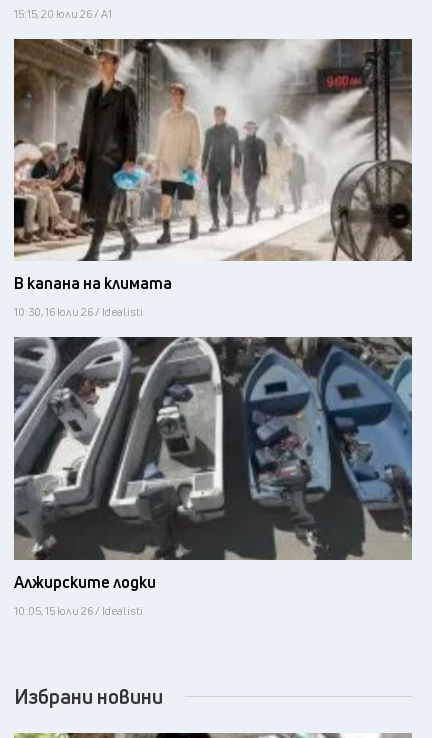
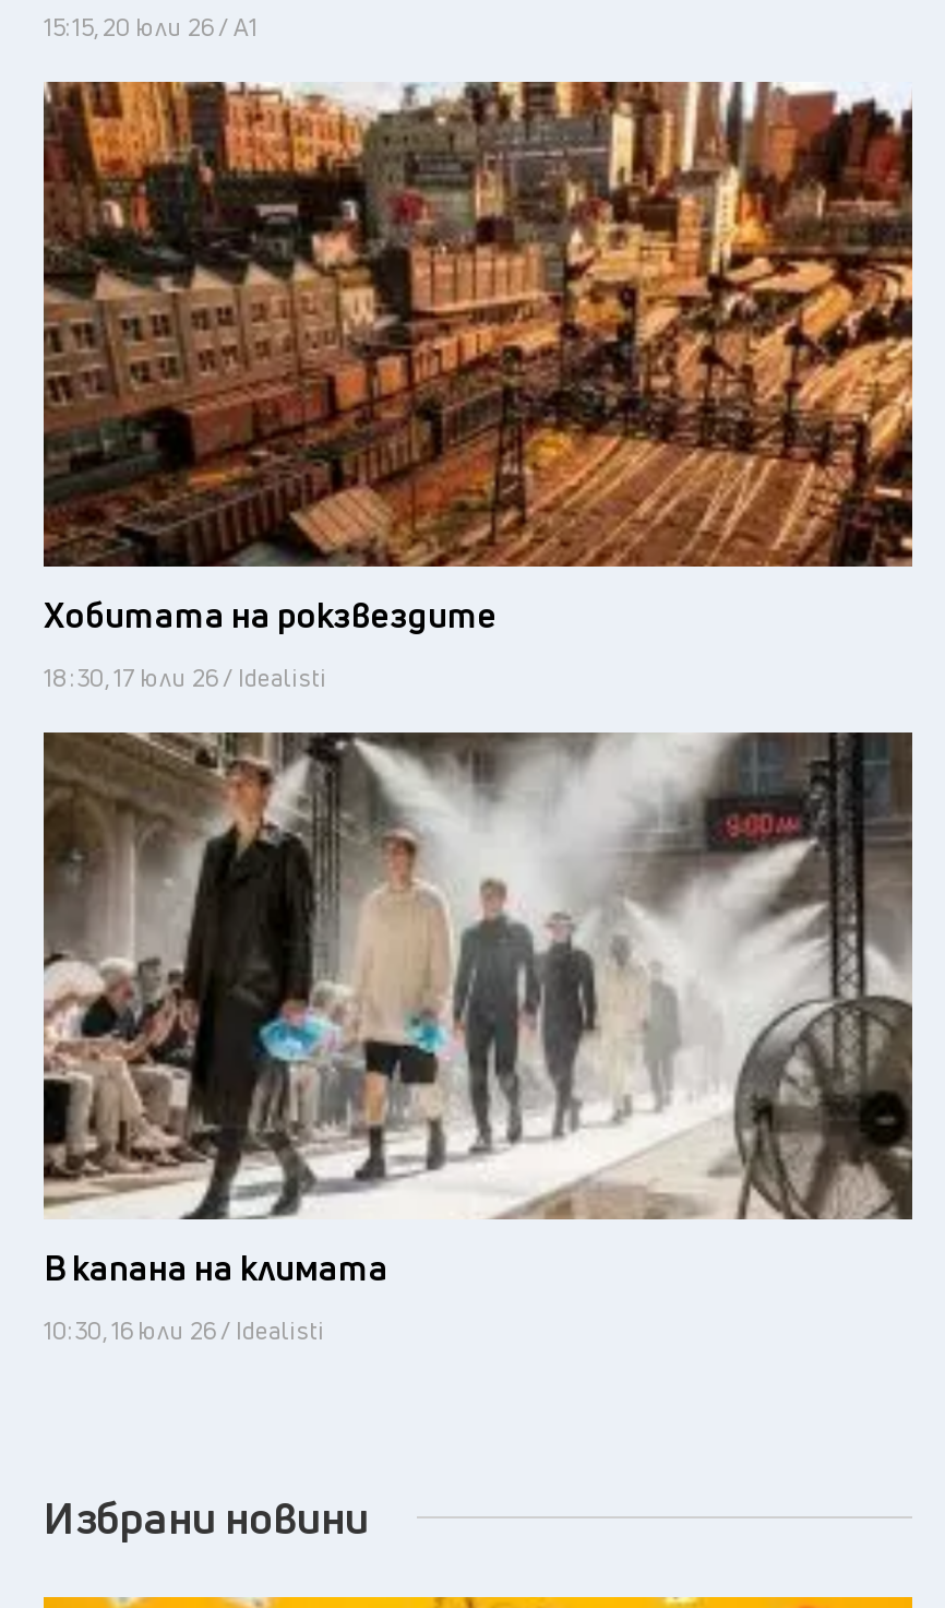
+ [image]
+ Хобитата на рокзвездите
+ 18:30, 17 юли 26 / Idealisti

moved down: [image] | В капана на климата | 10:30, 16 юли 26 / Idealisti

- [image]
- Алжирските лодки
- 10:05, 15 юли 26 / Idealisti
